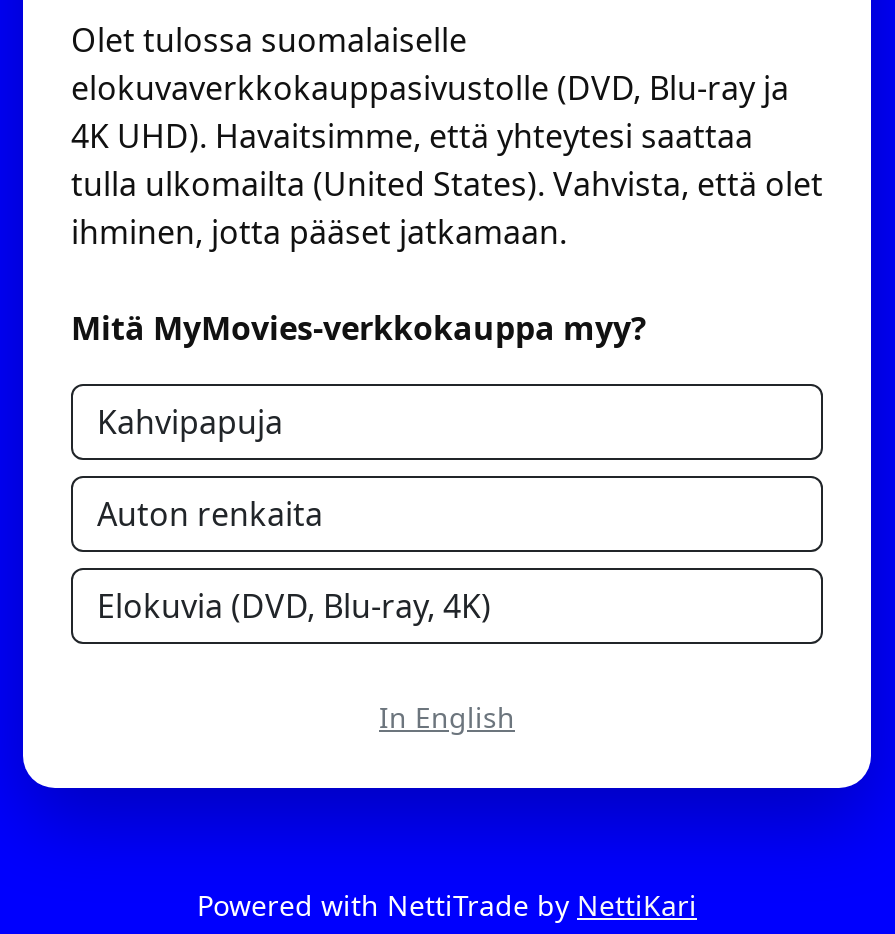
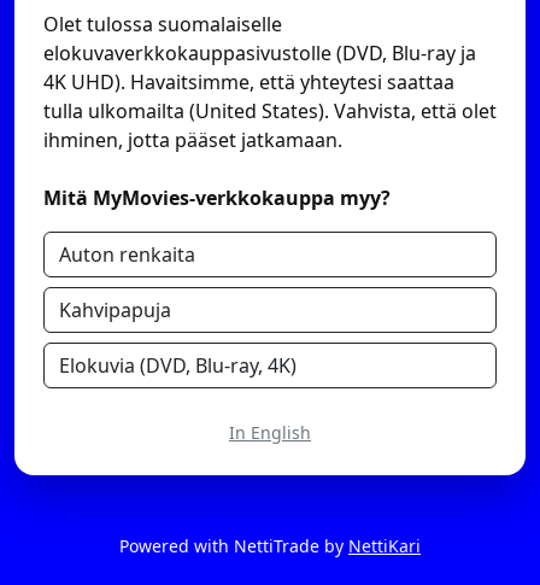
moved down: Kahvipapuja

moved up: Auton renkaita
